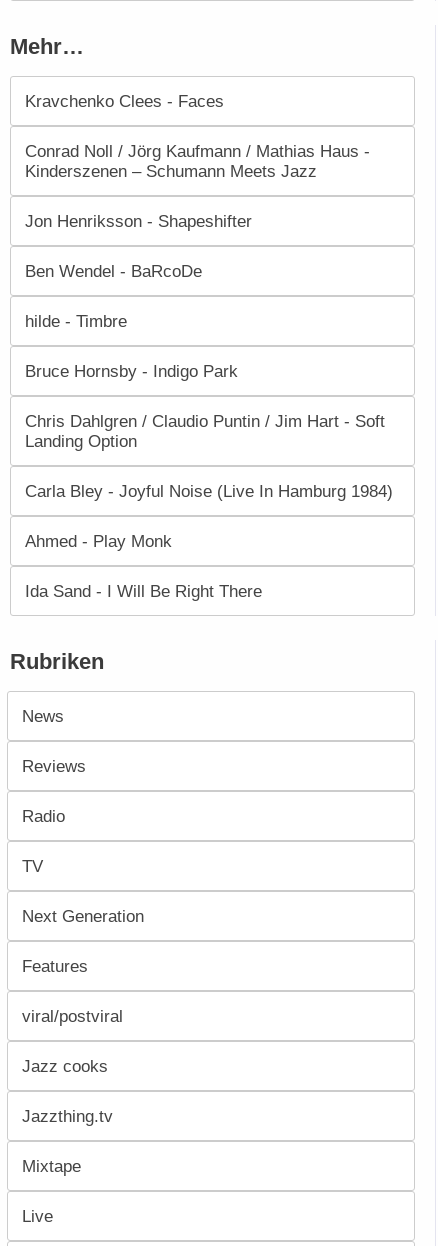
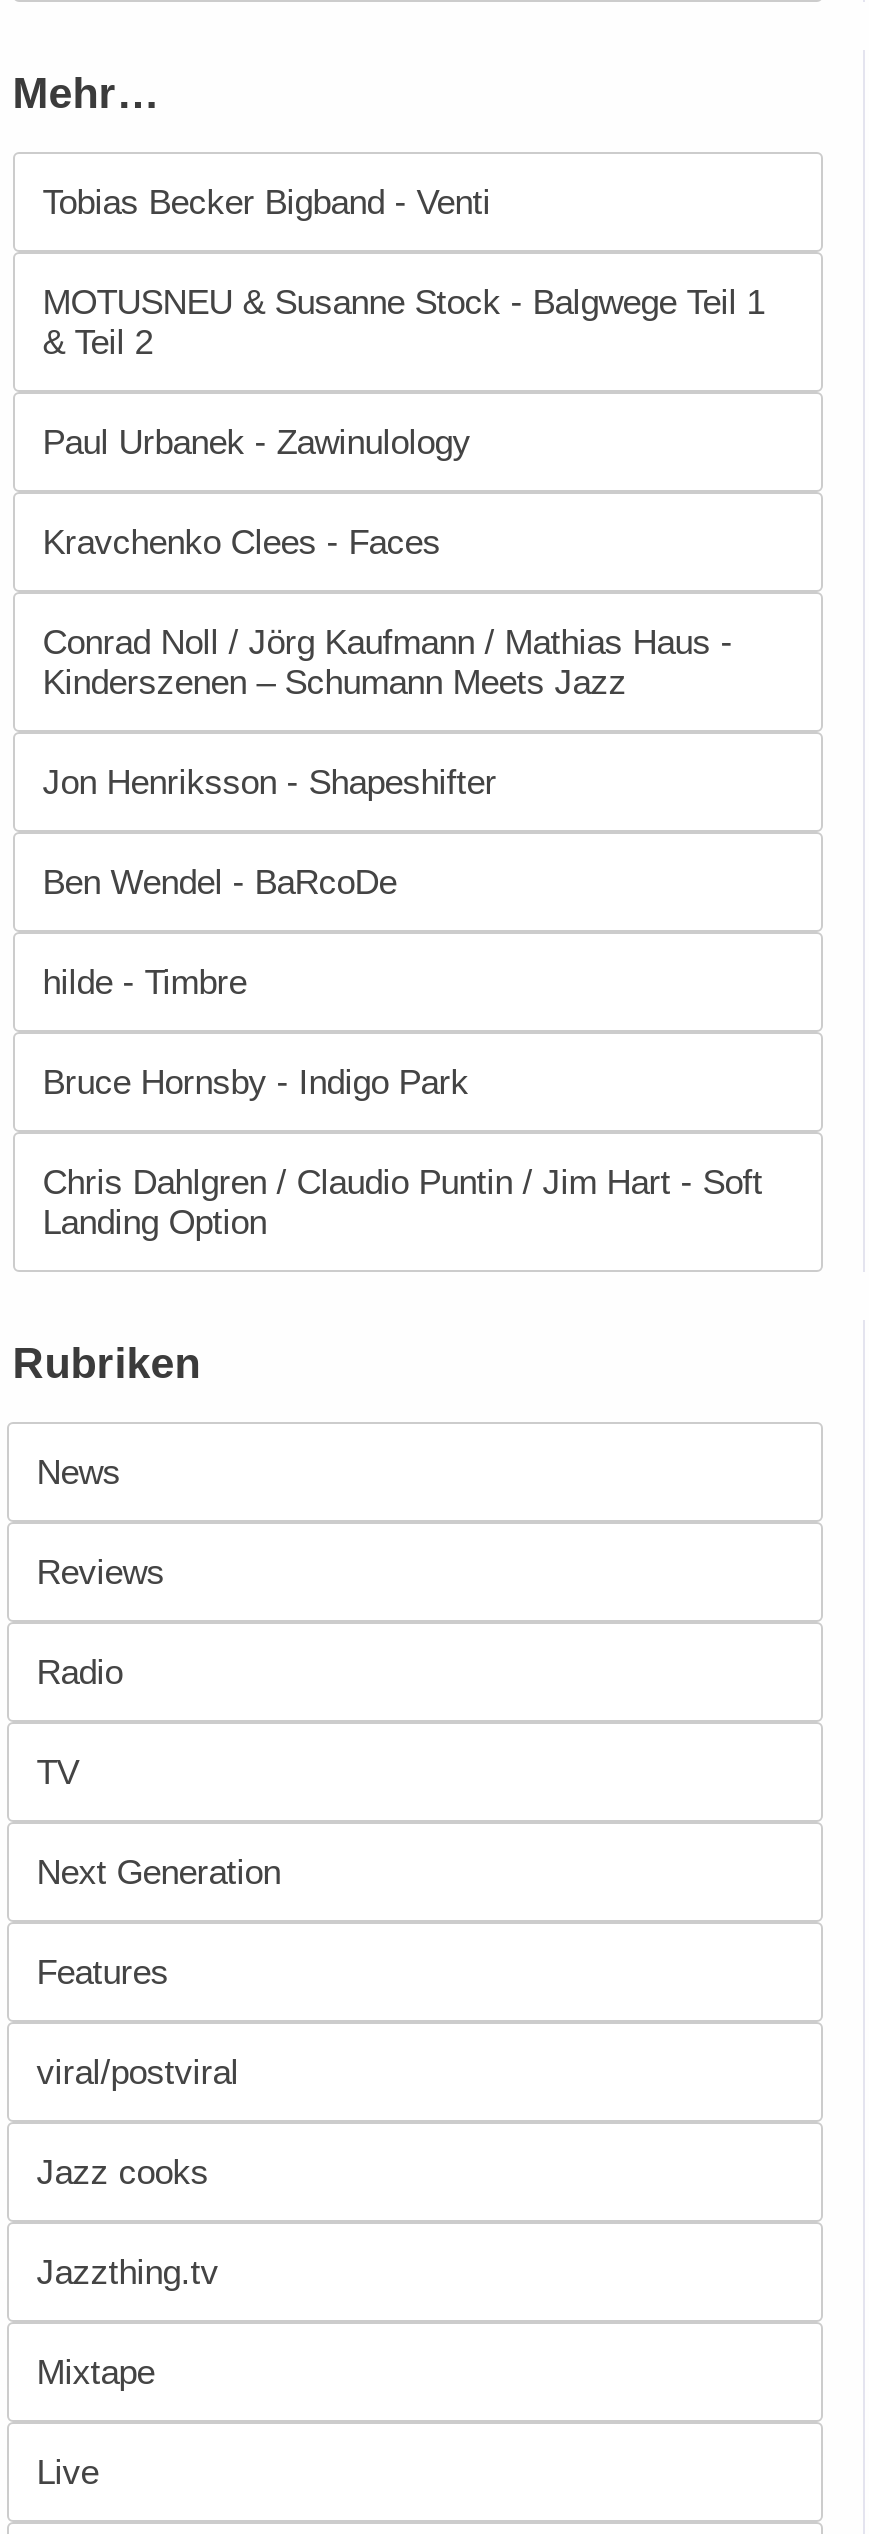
+ Tobias Becker Bigband - Venti
+ MOTUSNEU & Susanne Stock - Balgwege Teil 1
+ & Teil 2
+ Paul Urbanek - Zawinulology

moved down: Kravchenko Clees - Faces | Conrad Noll / Jörg Kaufmann / Mathias Haus - | Kinderszenen – Schumann Meets Jazz | ... | Chris Dahlgren / Claudio Puntin / Jim Hart - Soft | Landing Option

- Carla Bley - Joyful Noise (Live In Hamburg 1984)
- Ahmed - Play Monk
- Ida Sand - I Will Be Right There
